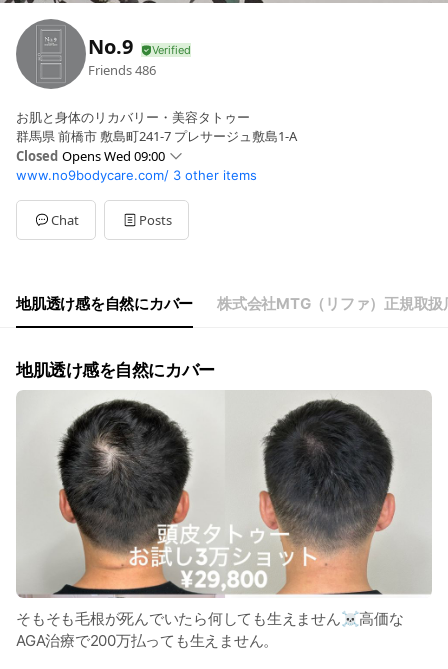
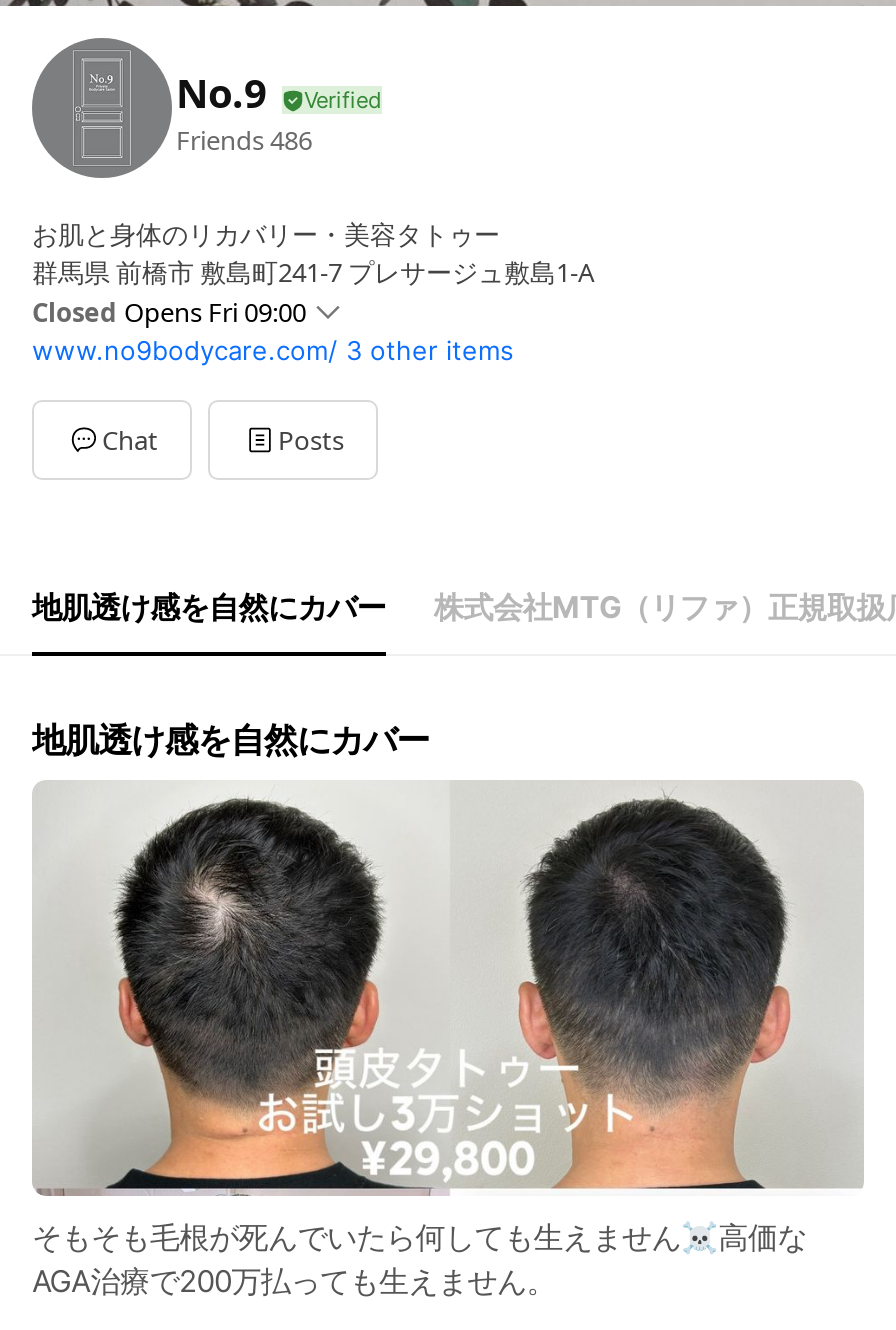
- Closed Opens Wed 09:00
+ Closed Opens Fri 09:00
